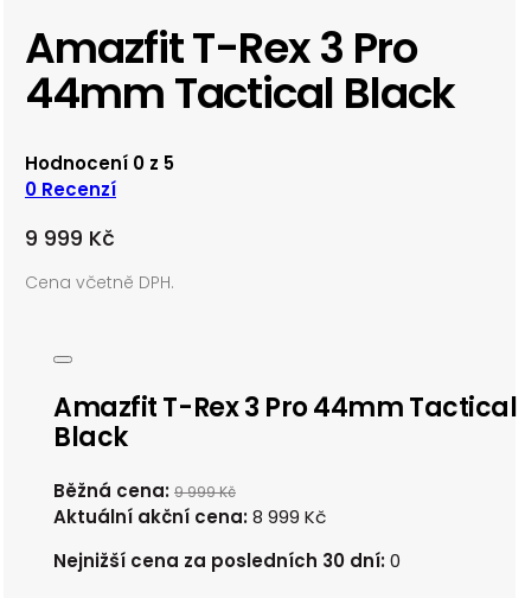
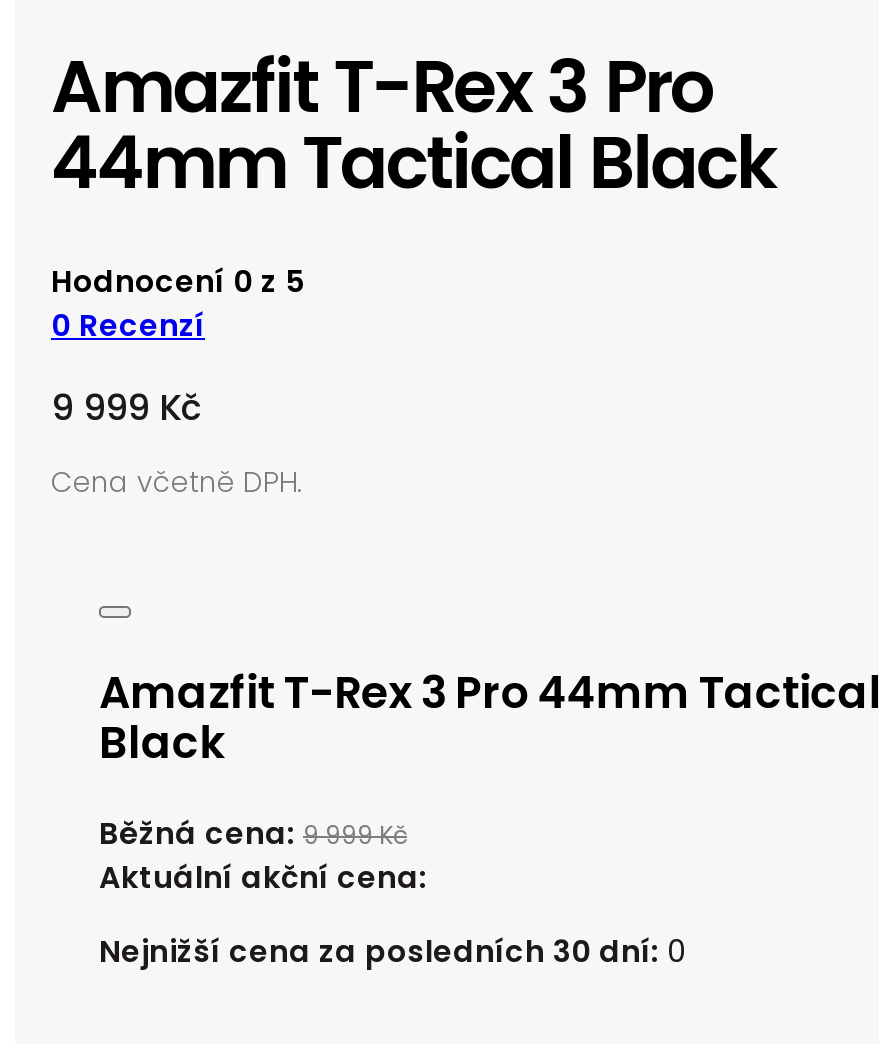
- Aktuální akční cena: 8 999 Kč
+ Aktuální akční cena:
